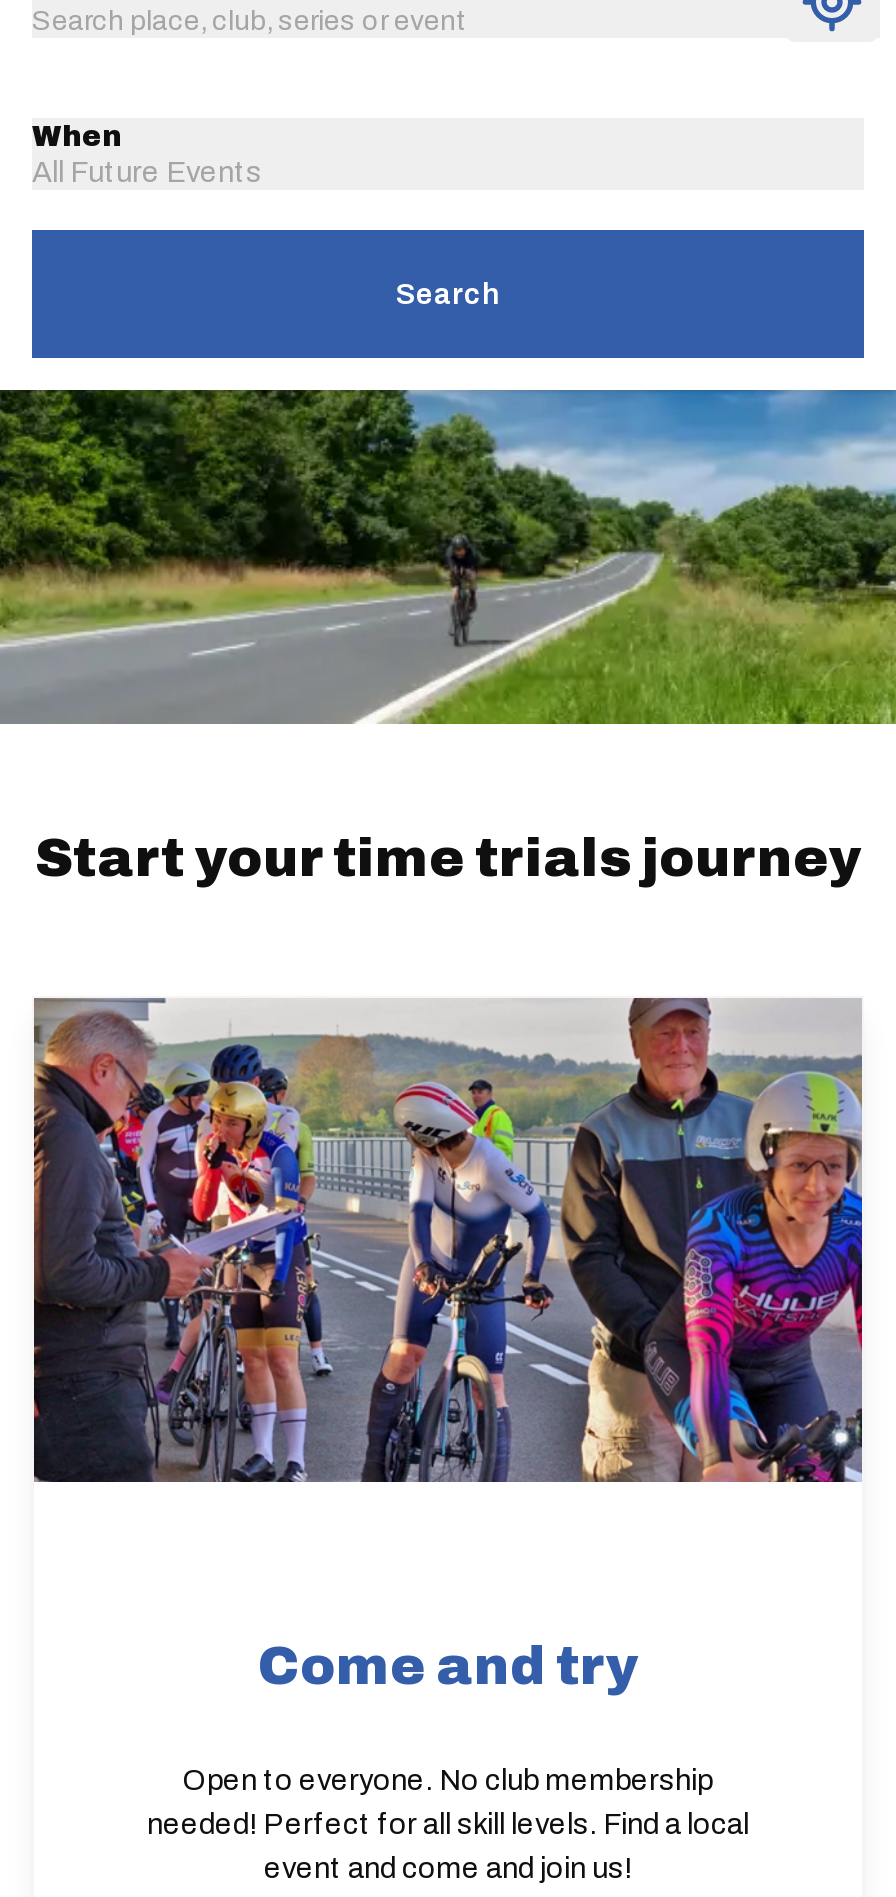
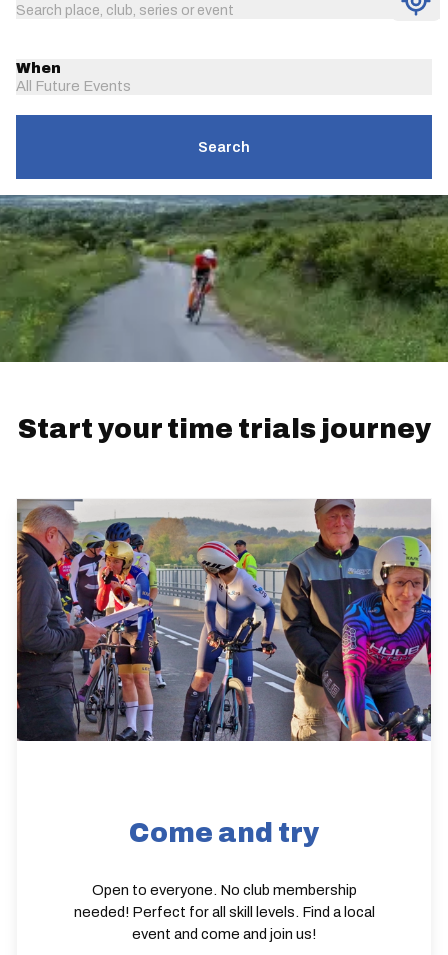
- [image]
+ [image]
